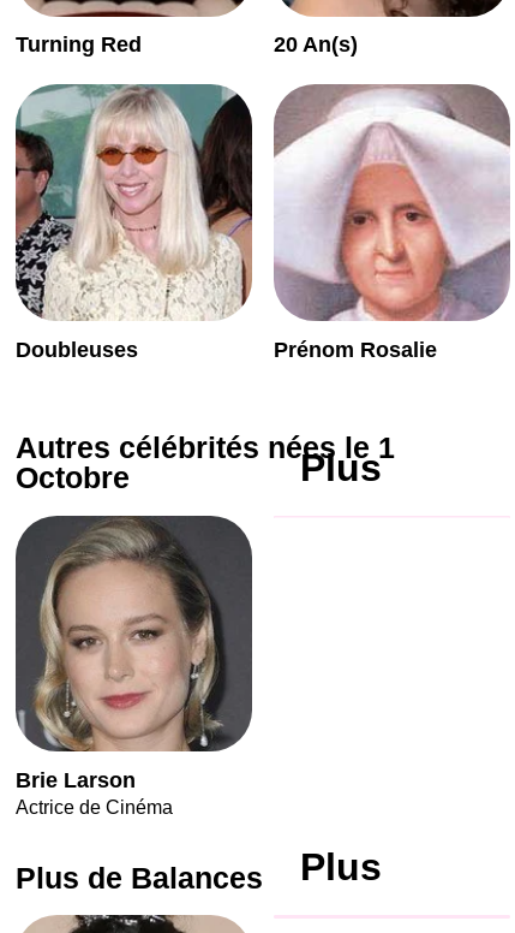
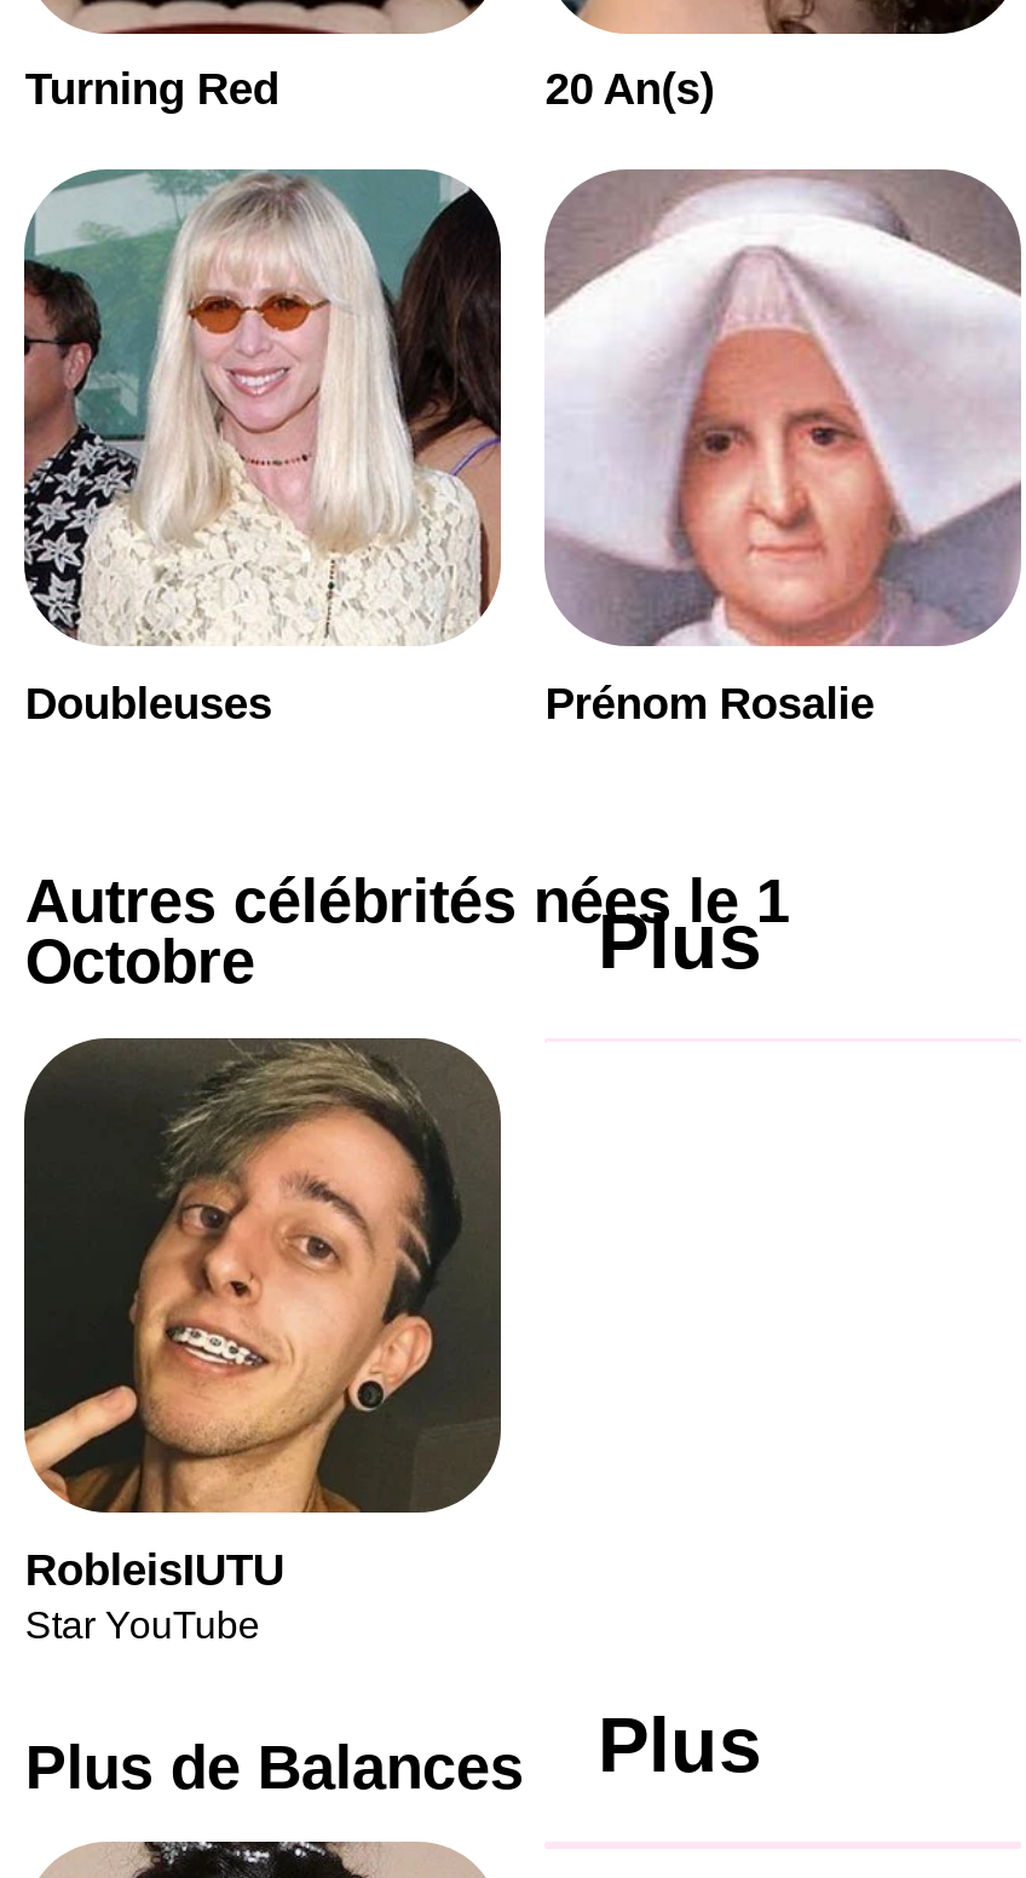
- [image]
- Brie Larson
- Actrice de Cinéma
+ [image]
+ RobleisIUTU
+ Star YouTube
